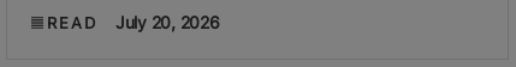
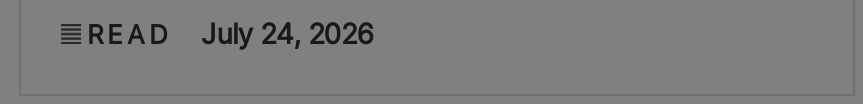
- READ July 20, 2026
+ READ July 24, 2026
